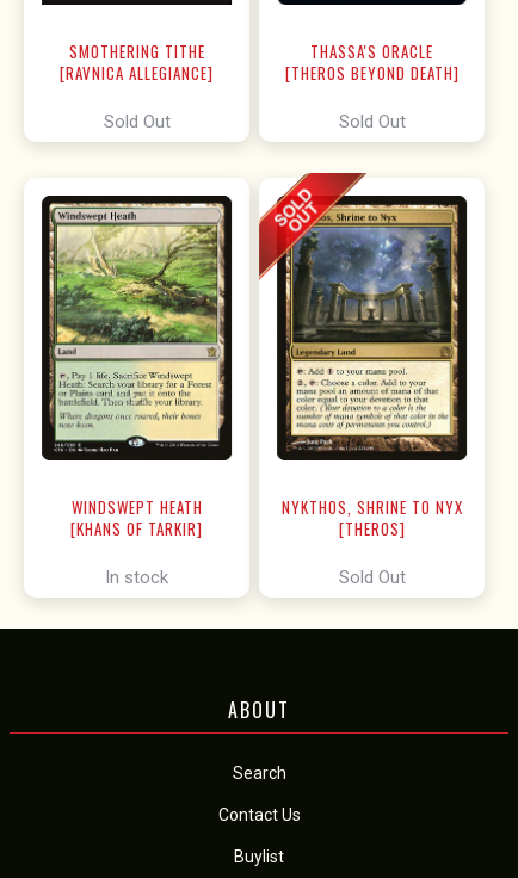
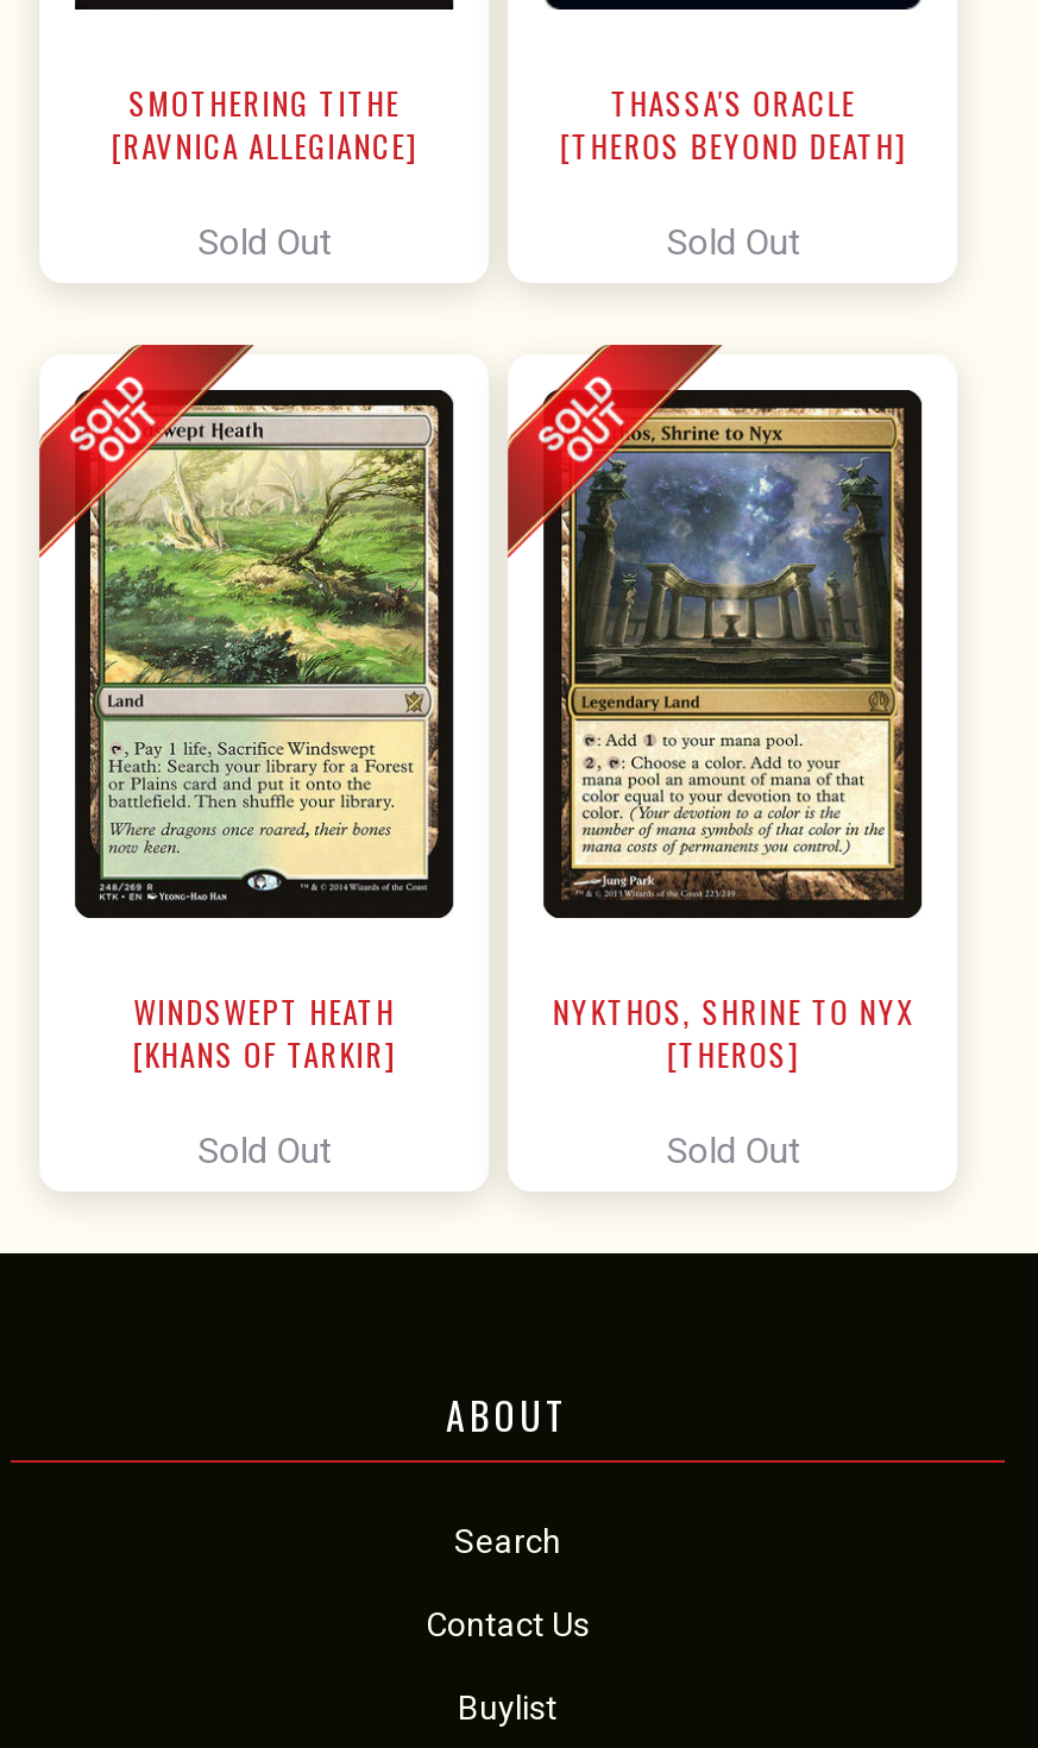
- [image]
+ [image]

- In stock
+ Sold Out
